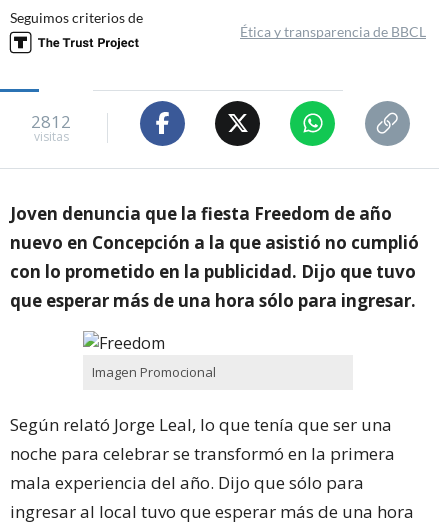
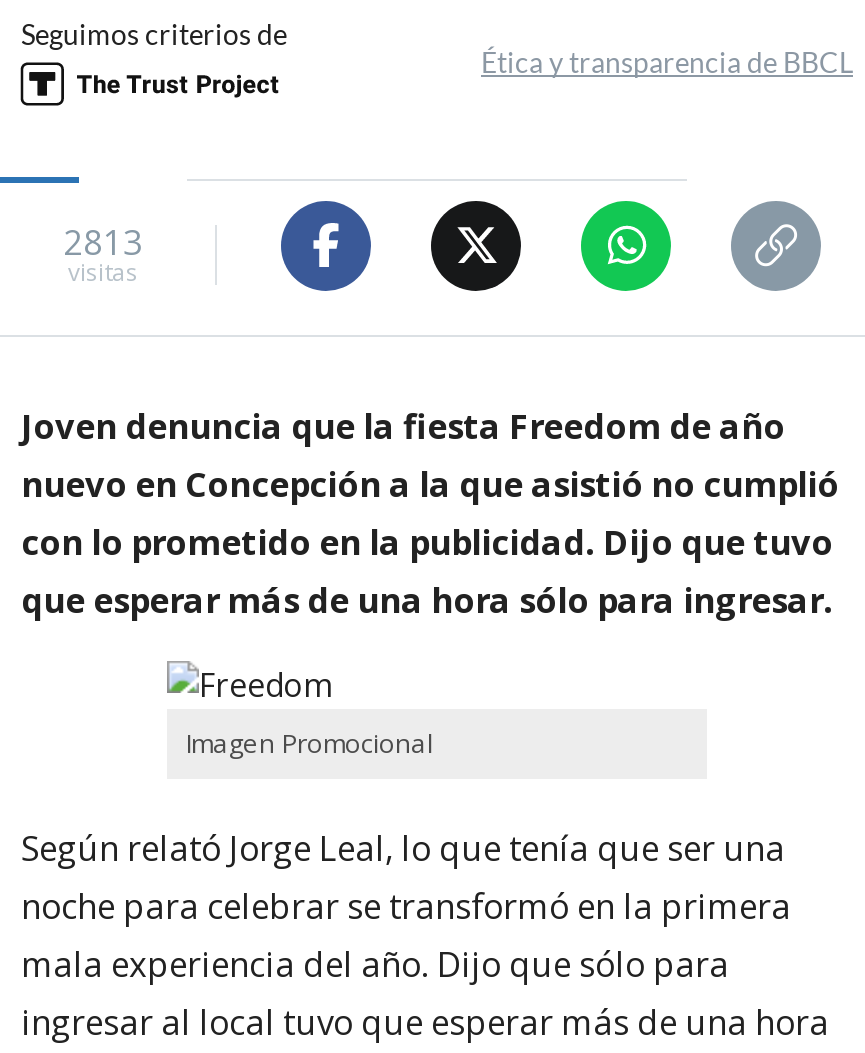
- 2812
+ 2813
